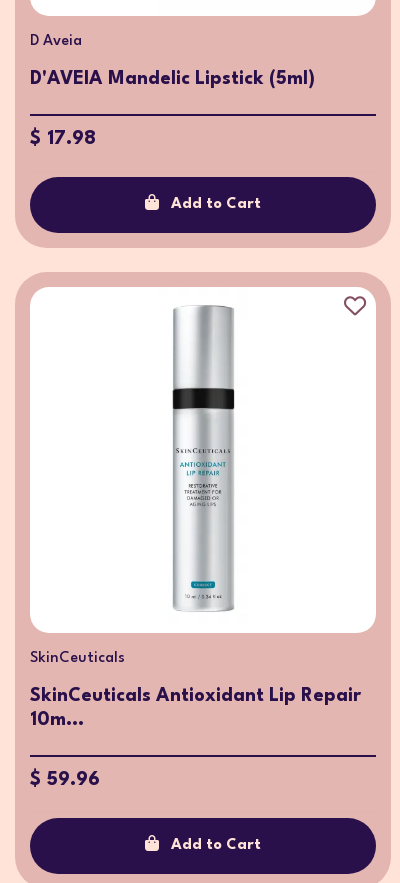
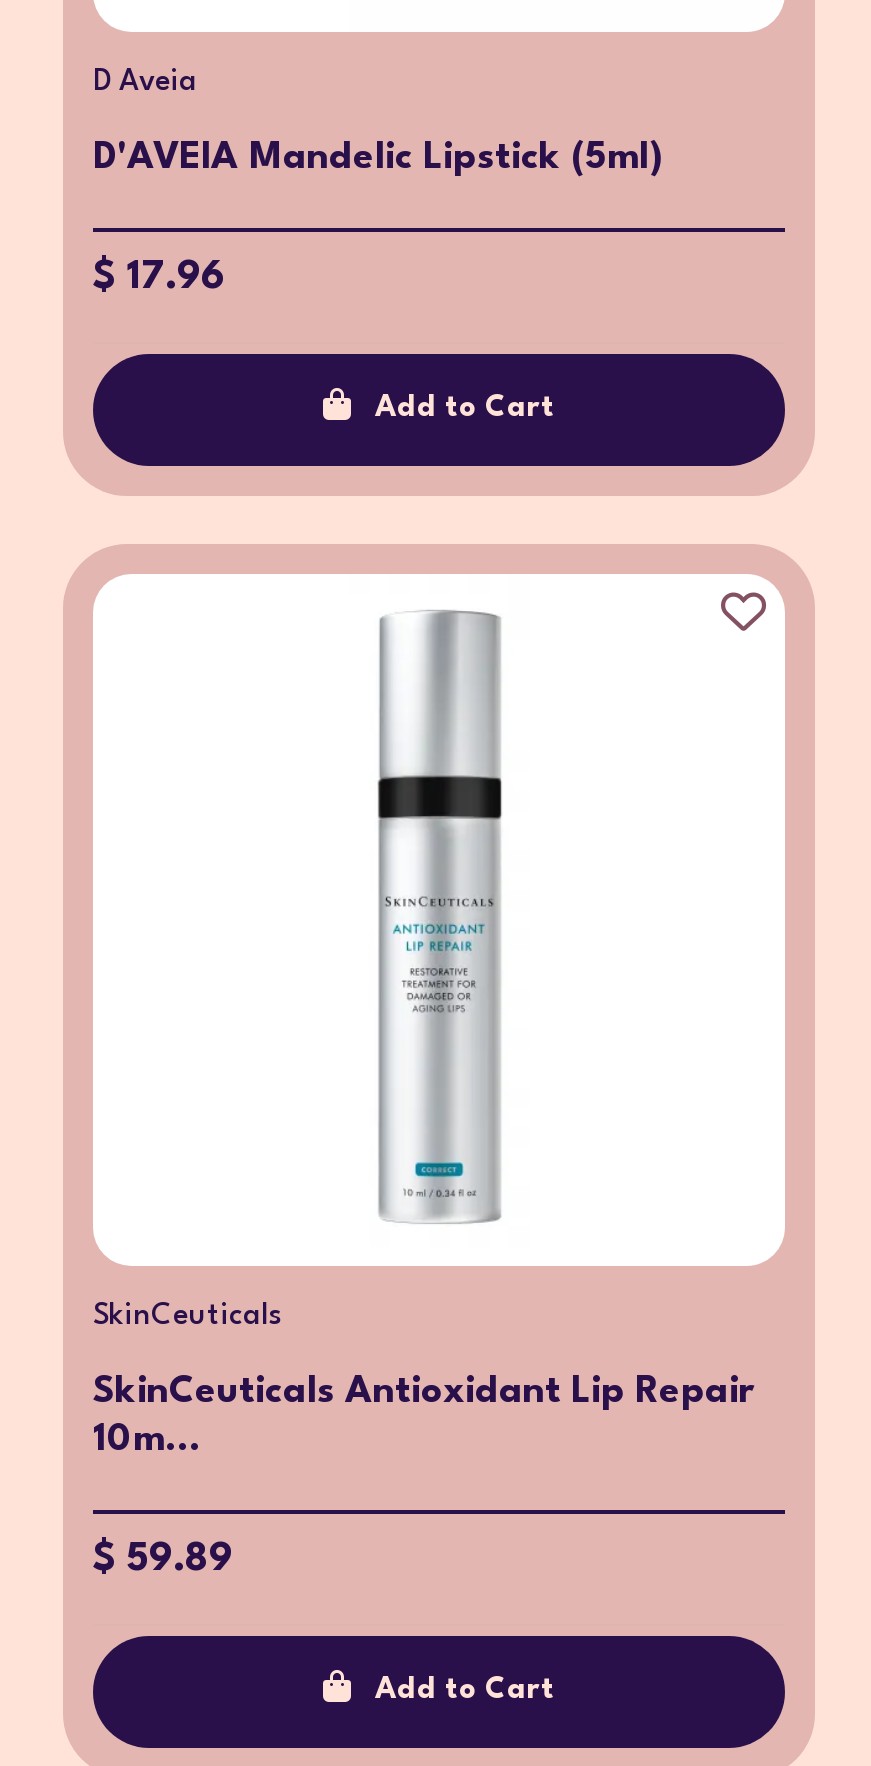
- $ 17.98
+ $ 17.96

- $ 59.96
+ $ 59.89
